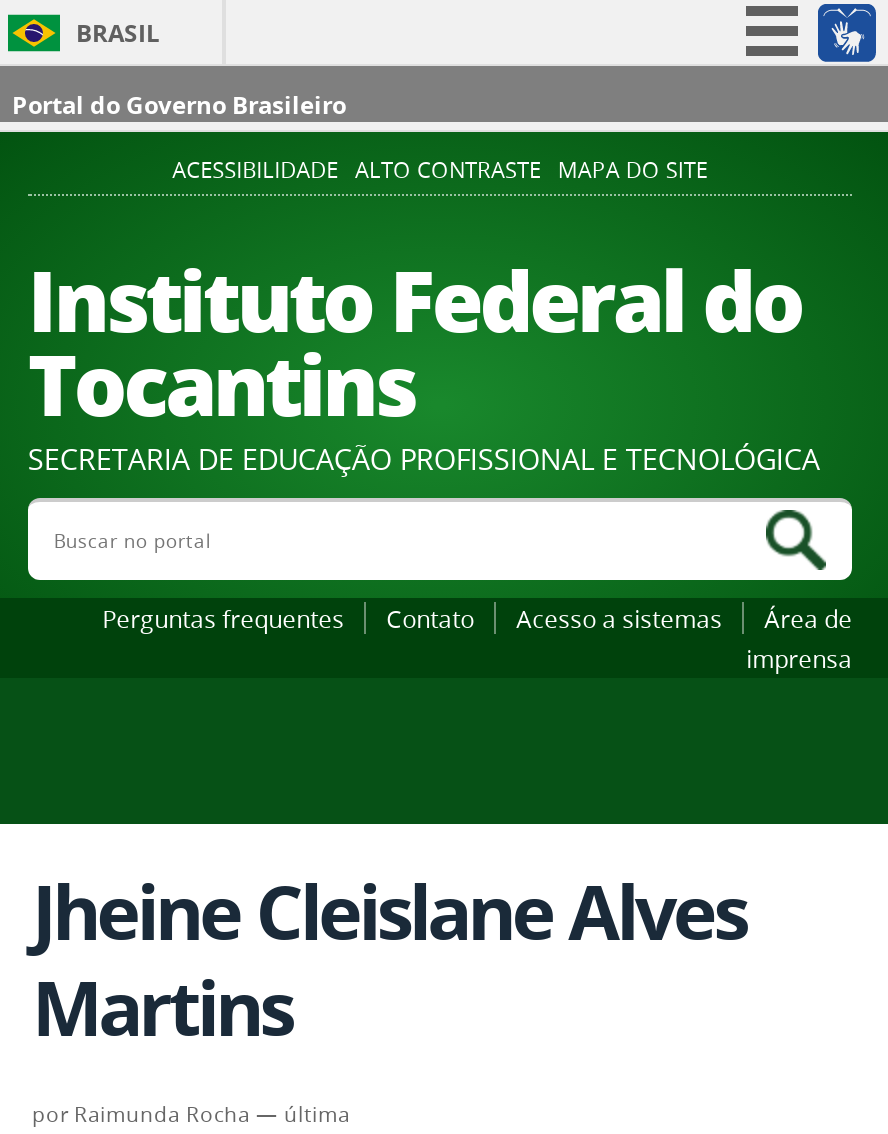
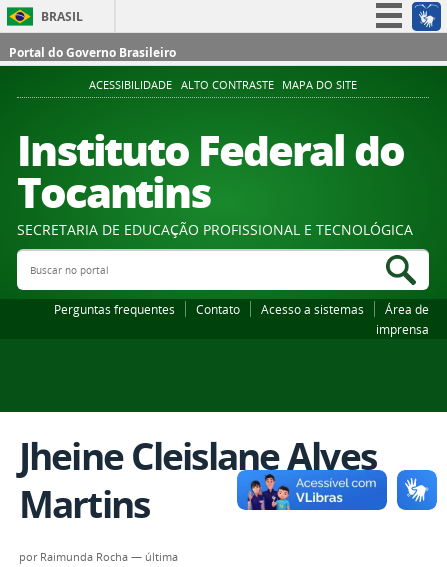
+ [image]

+ [image]
